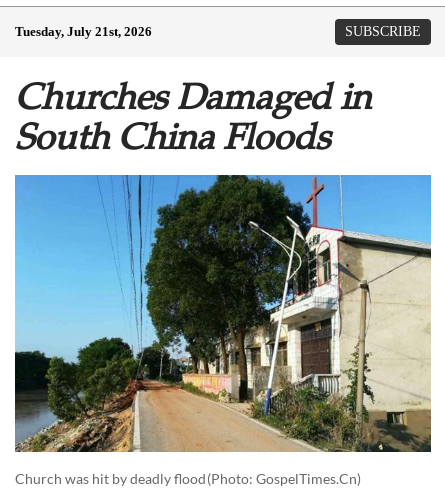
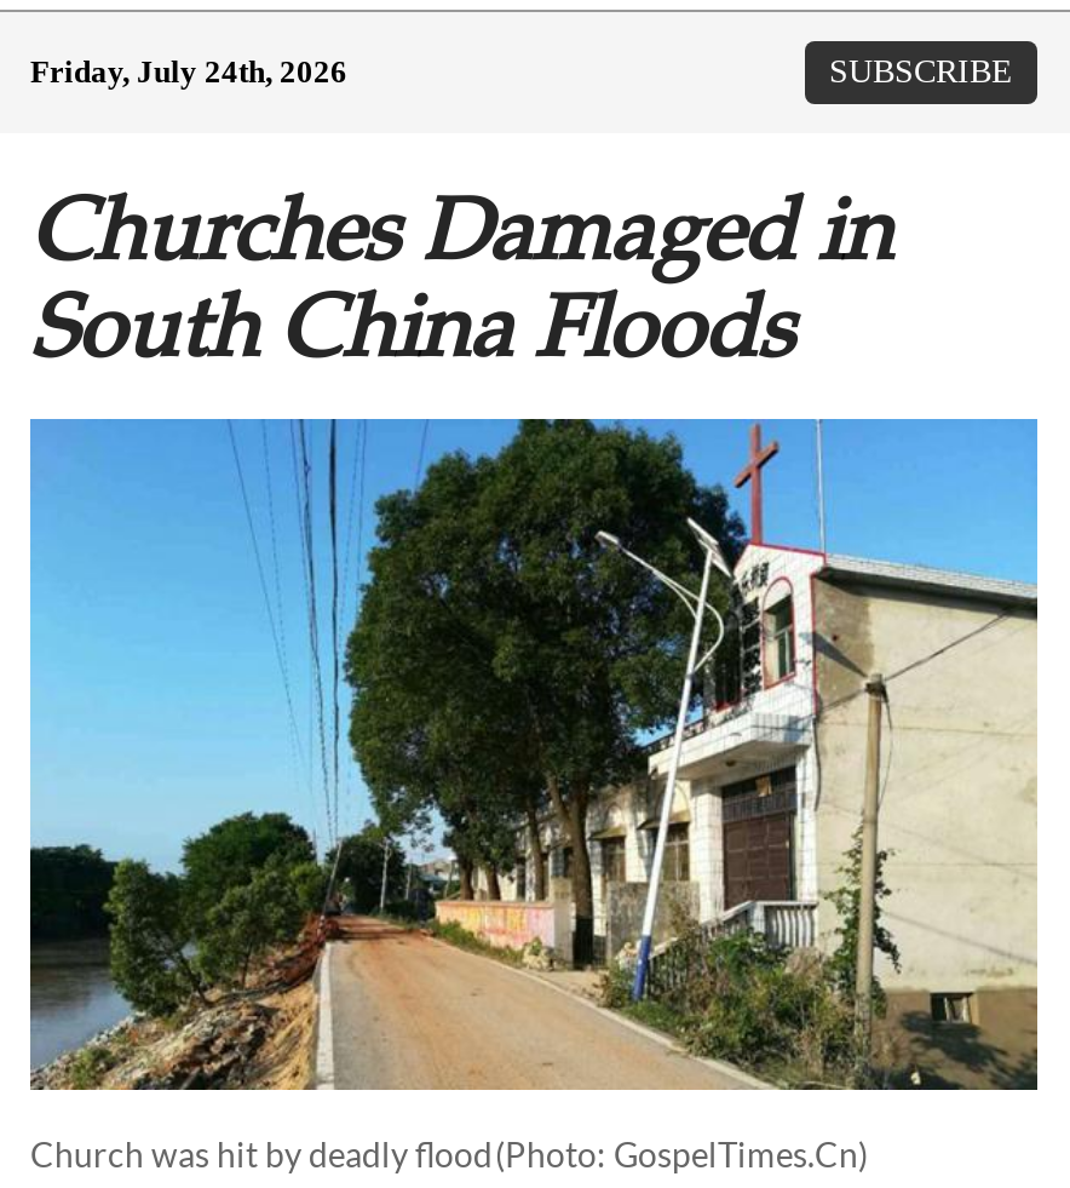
- Tuesday, July 21st, 2026
+ Friday, July 24th, 2026
